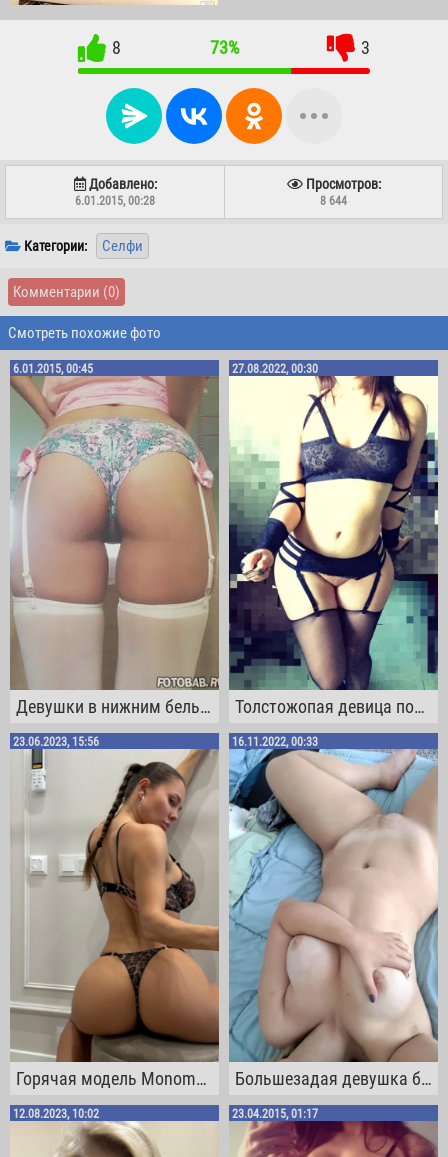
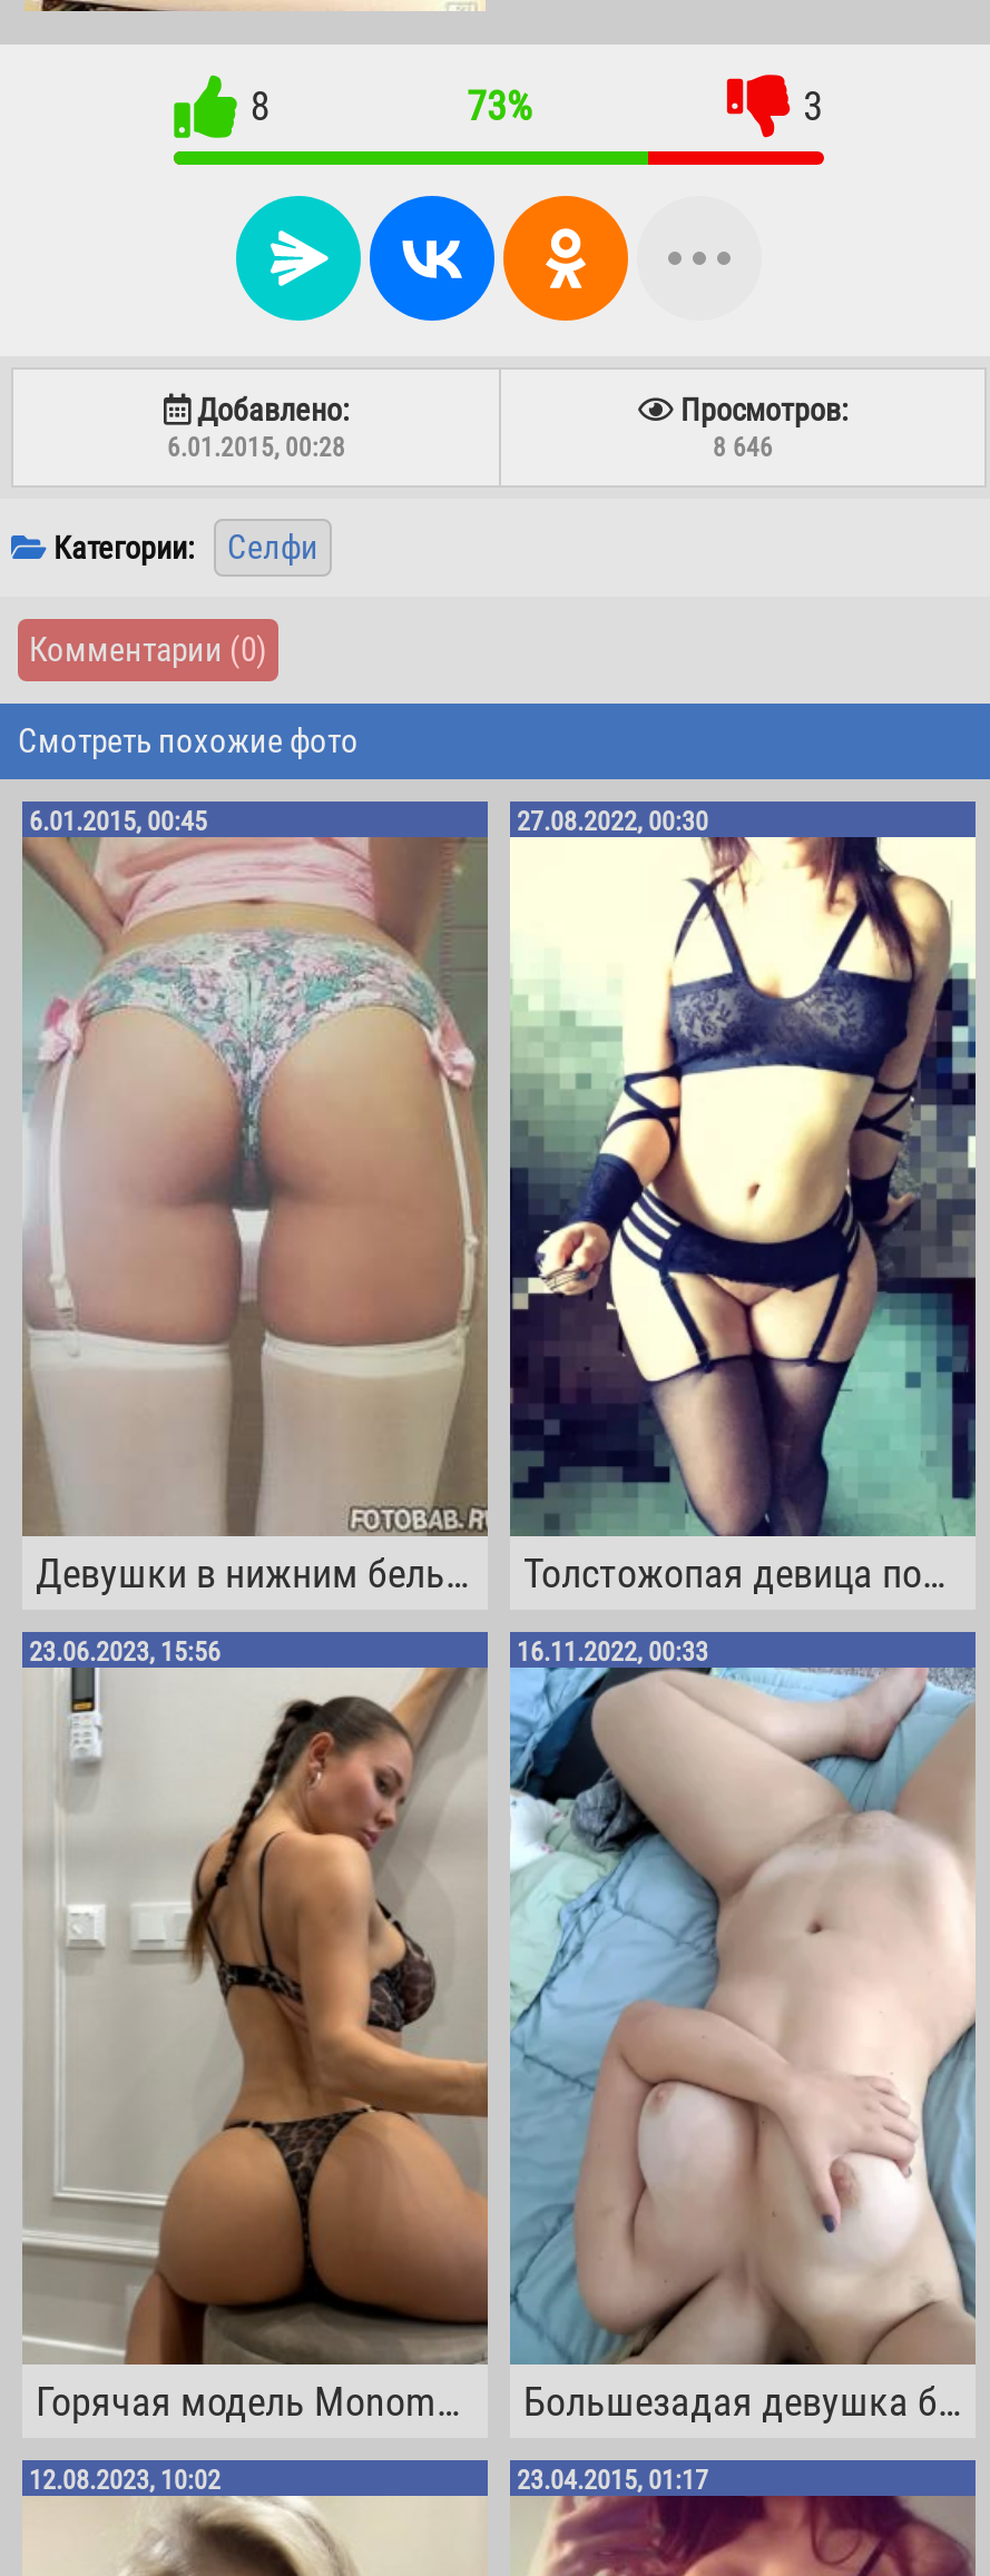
- 8 644
+ 8 646
